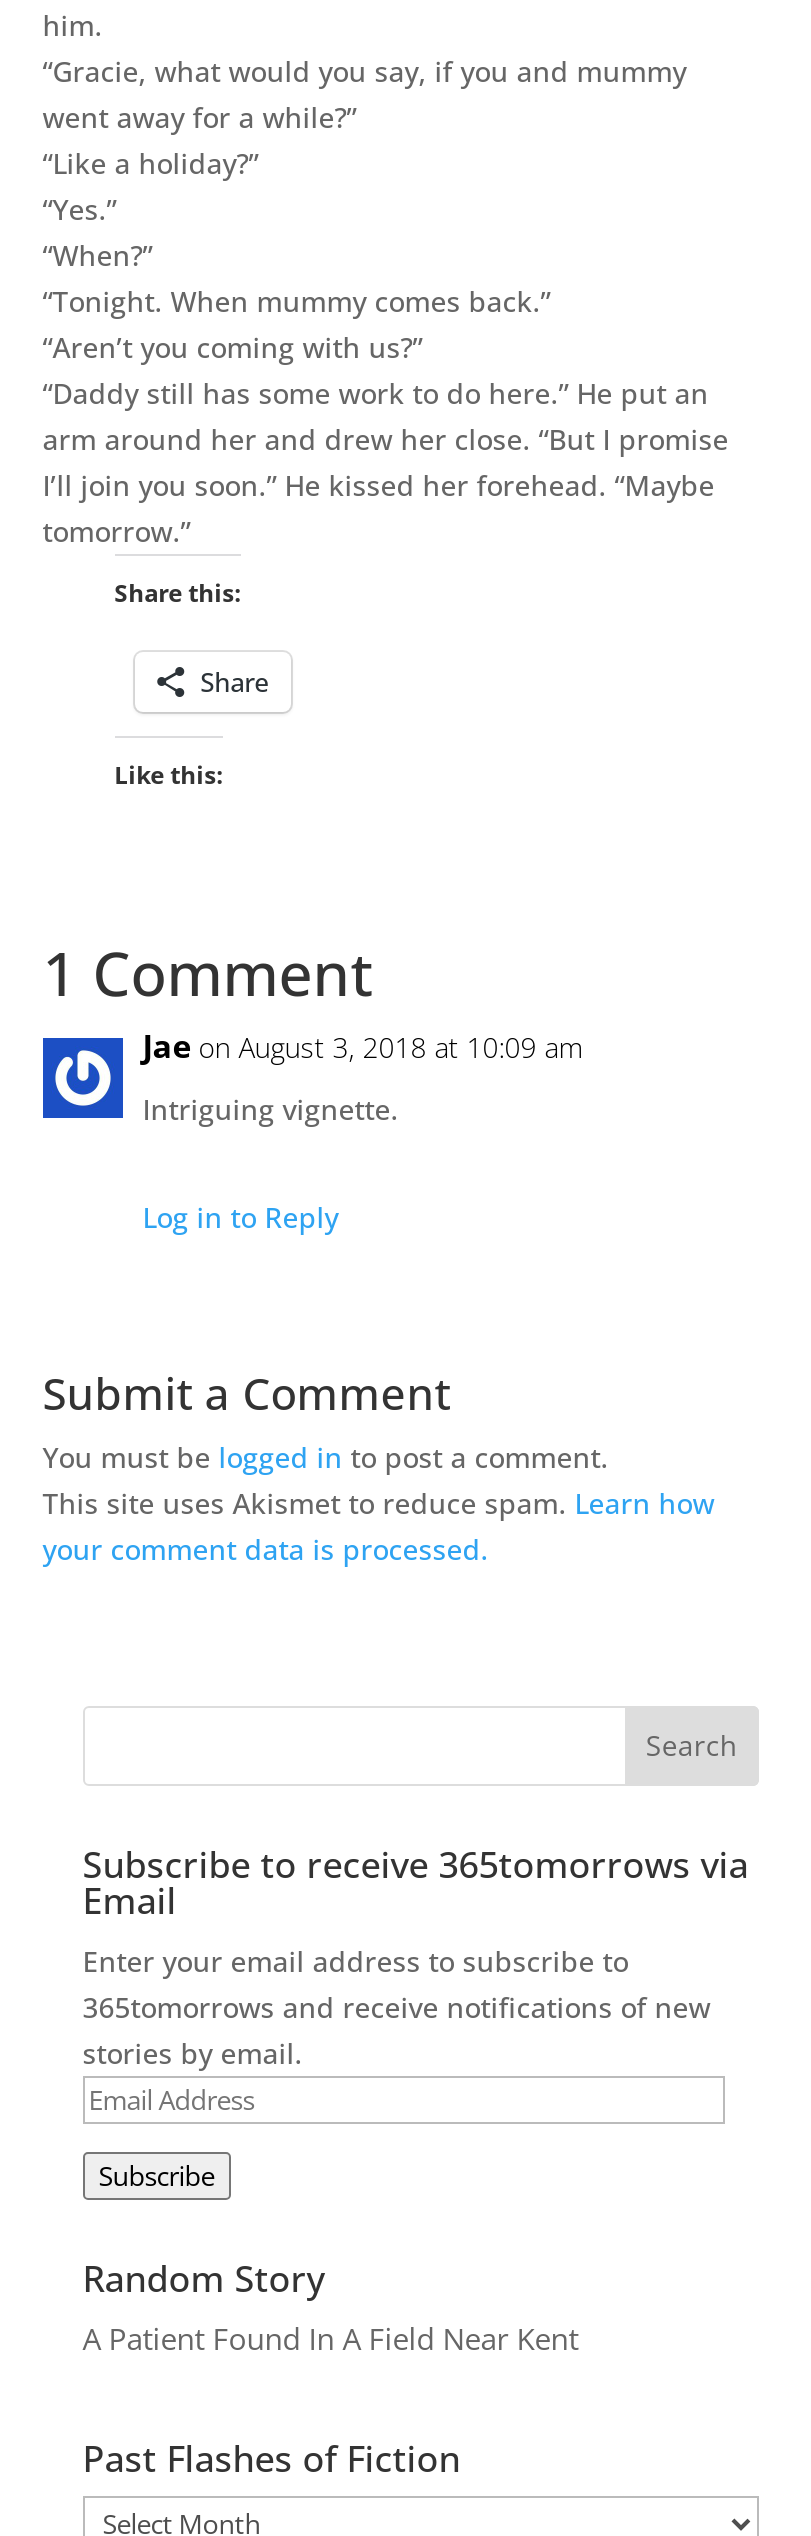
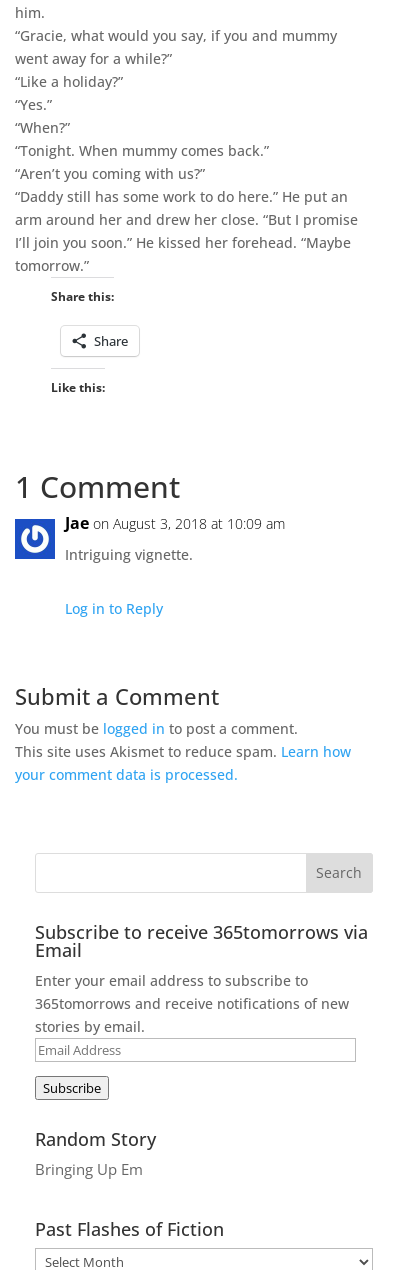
- A Patient Found In A Field Near Kent
+ Bringing Up Em
